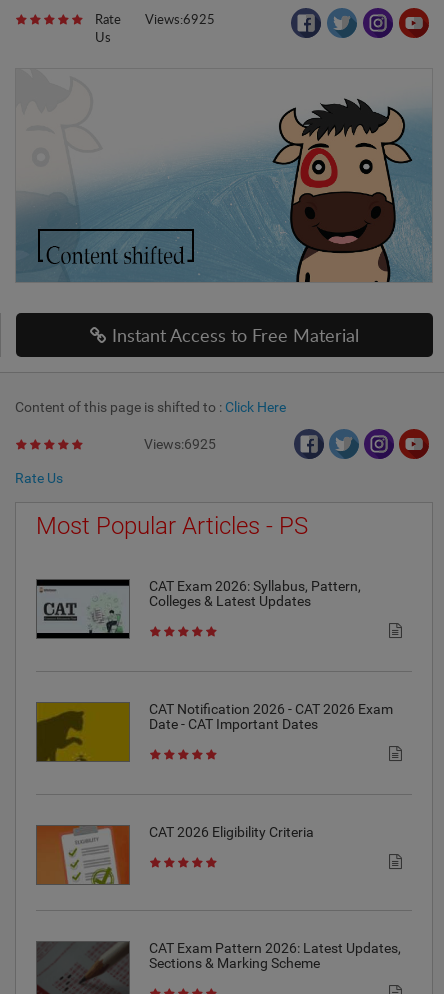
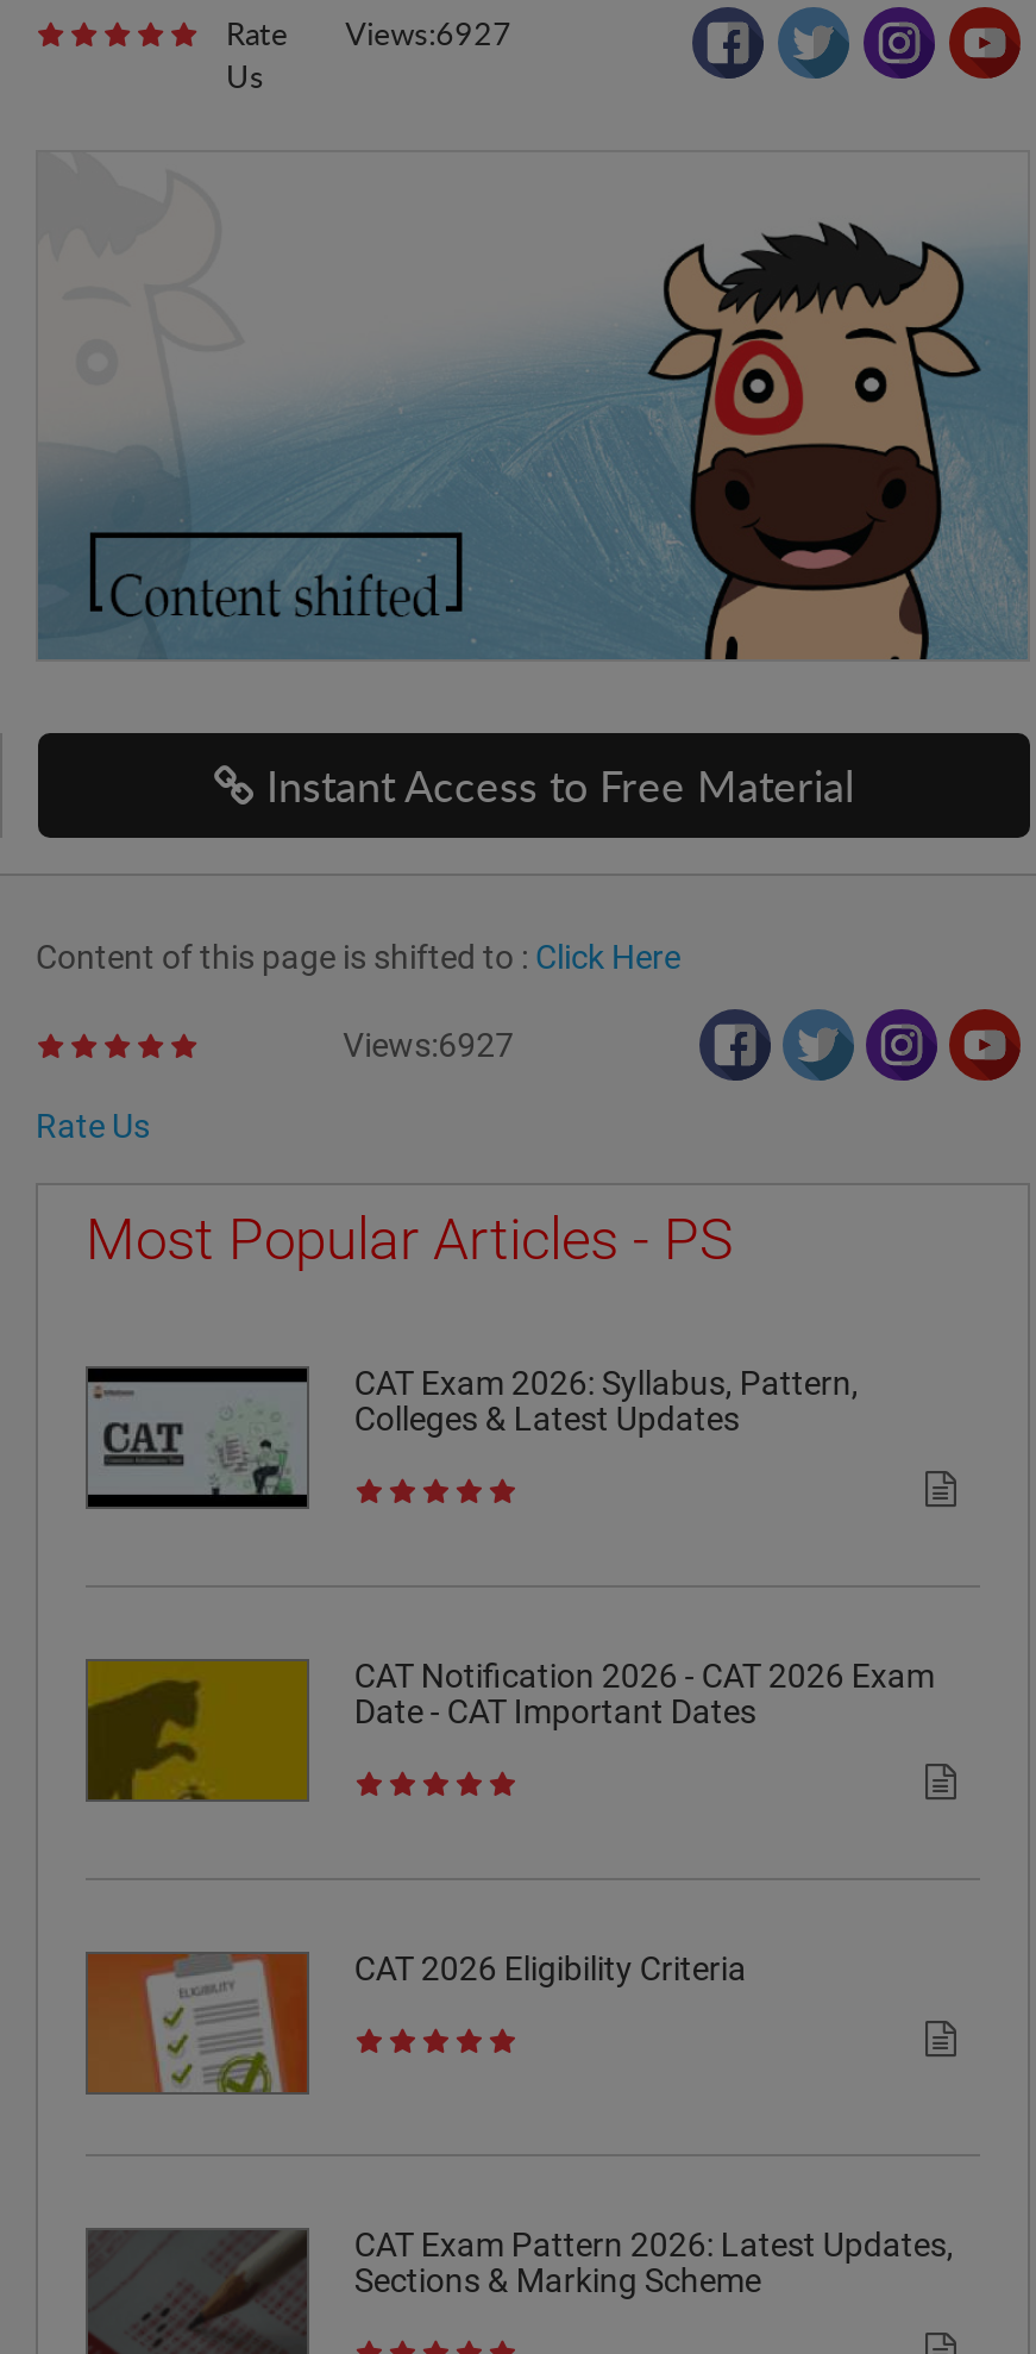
- Rate Views:6925
+ Rate Views:6927

- Views:6925
+ Views:6927
